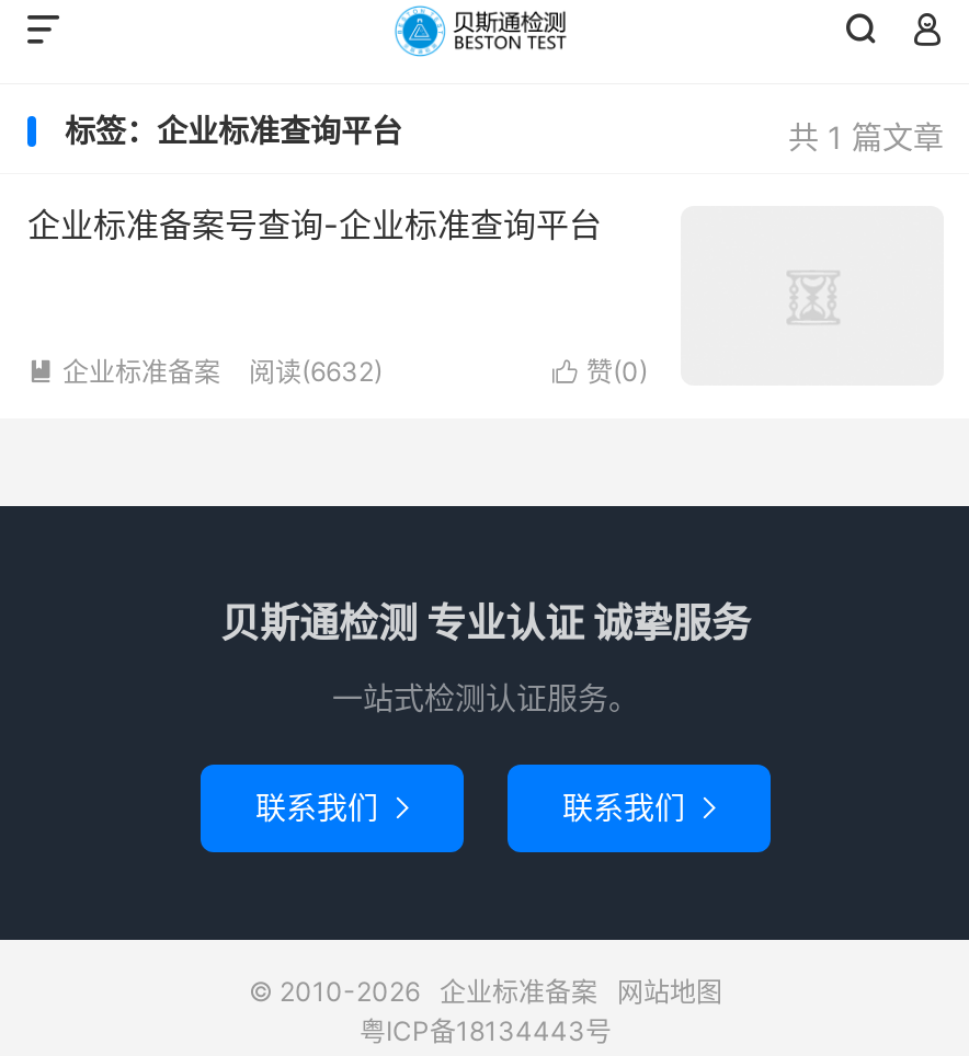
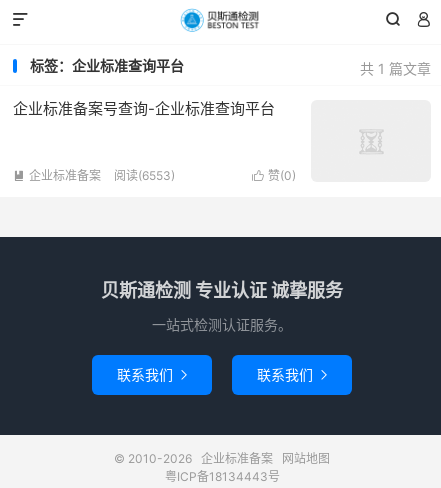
- 阅读(6632)
+ 阅读(6553)
